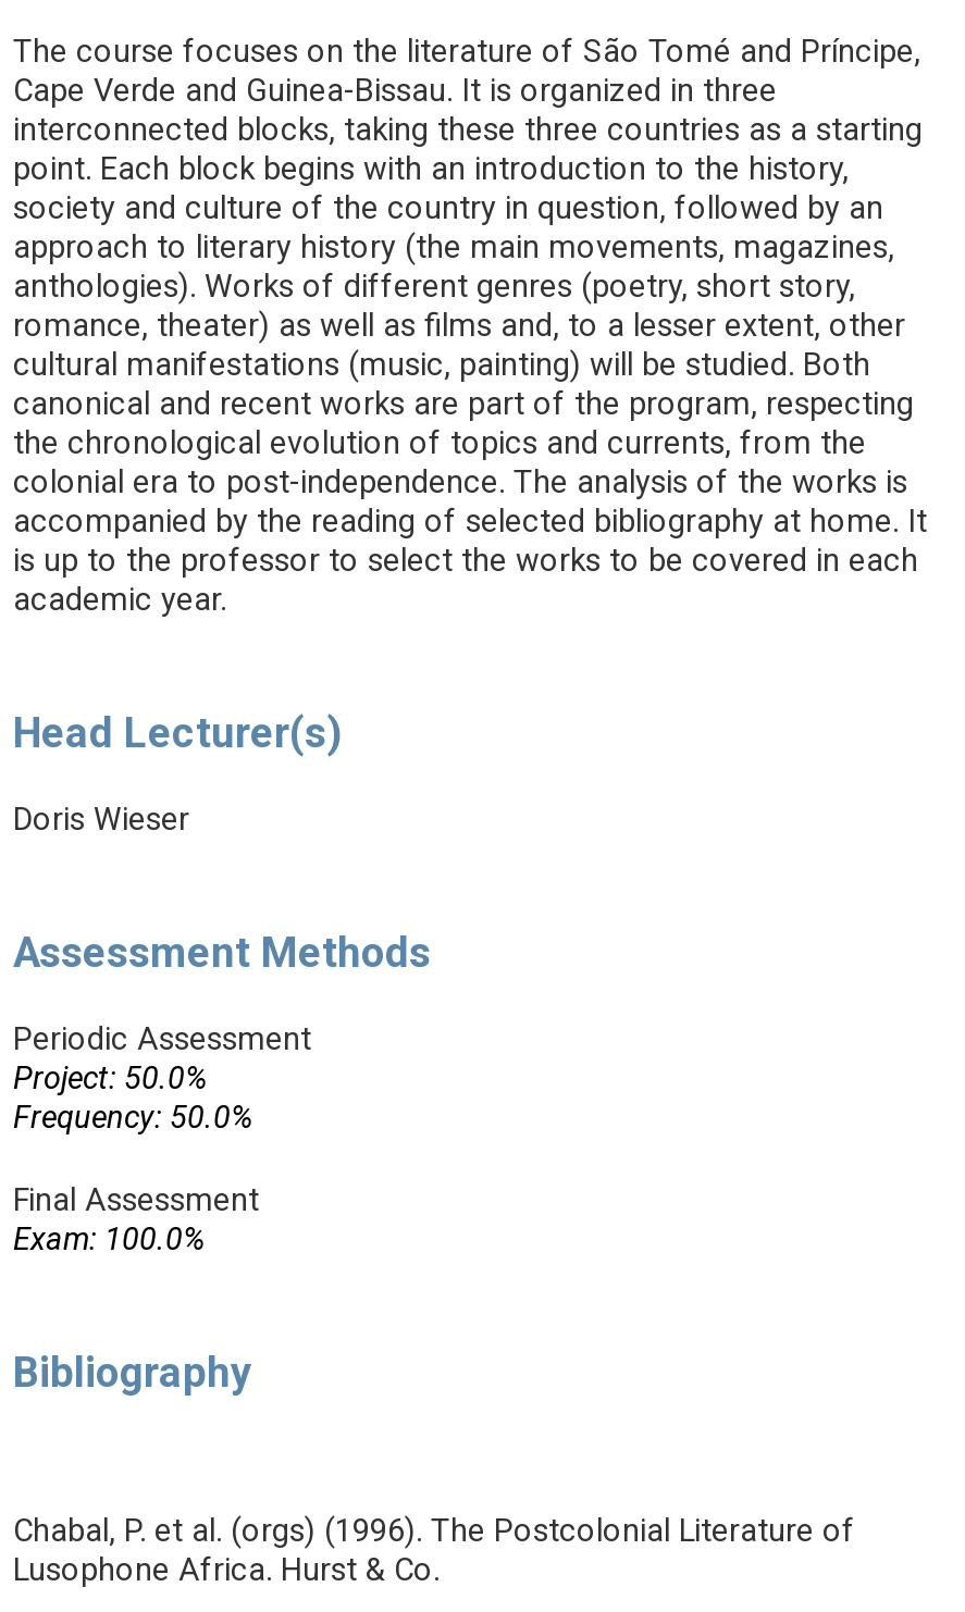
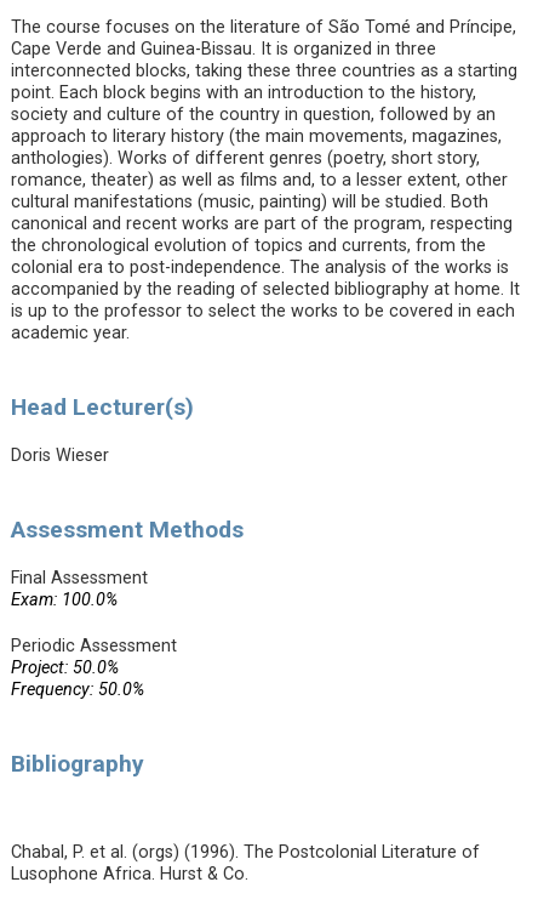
moved down: Periodic Assessment | Project: 50.0% | Frequency: 50.0%

moved up: Final Assessment | Exam: 100.0%
